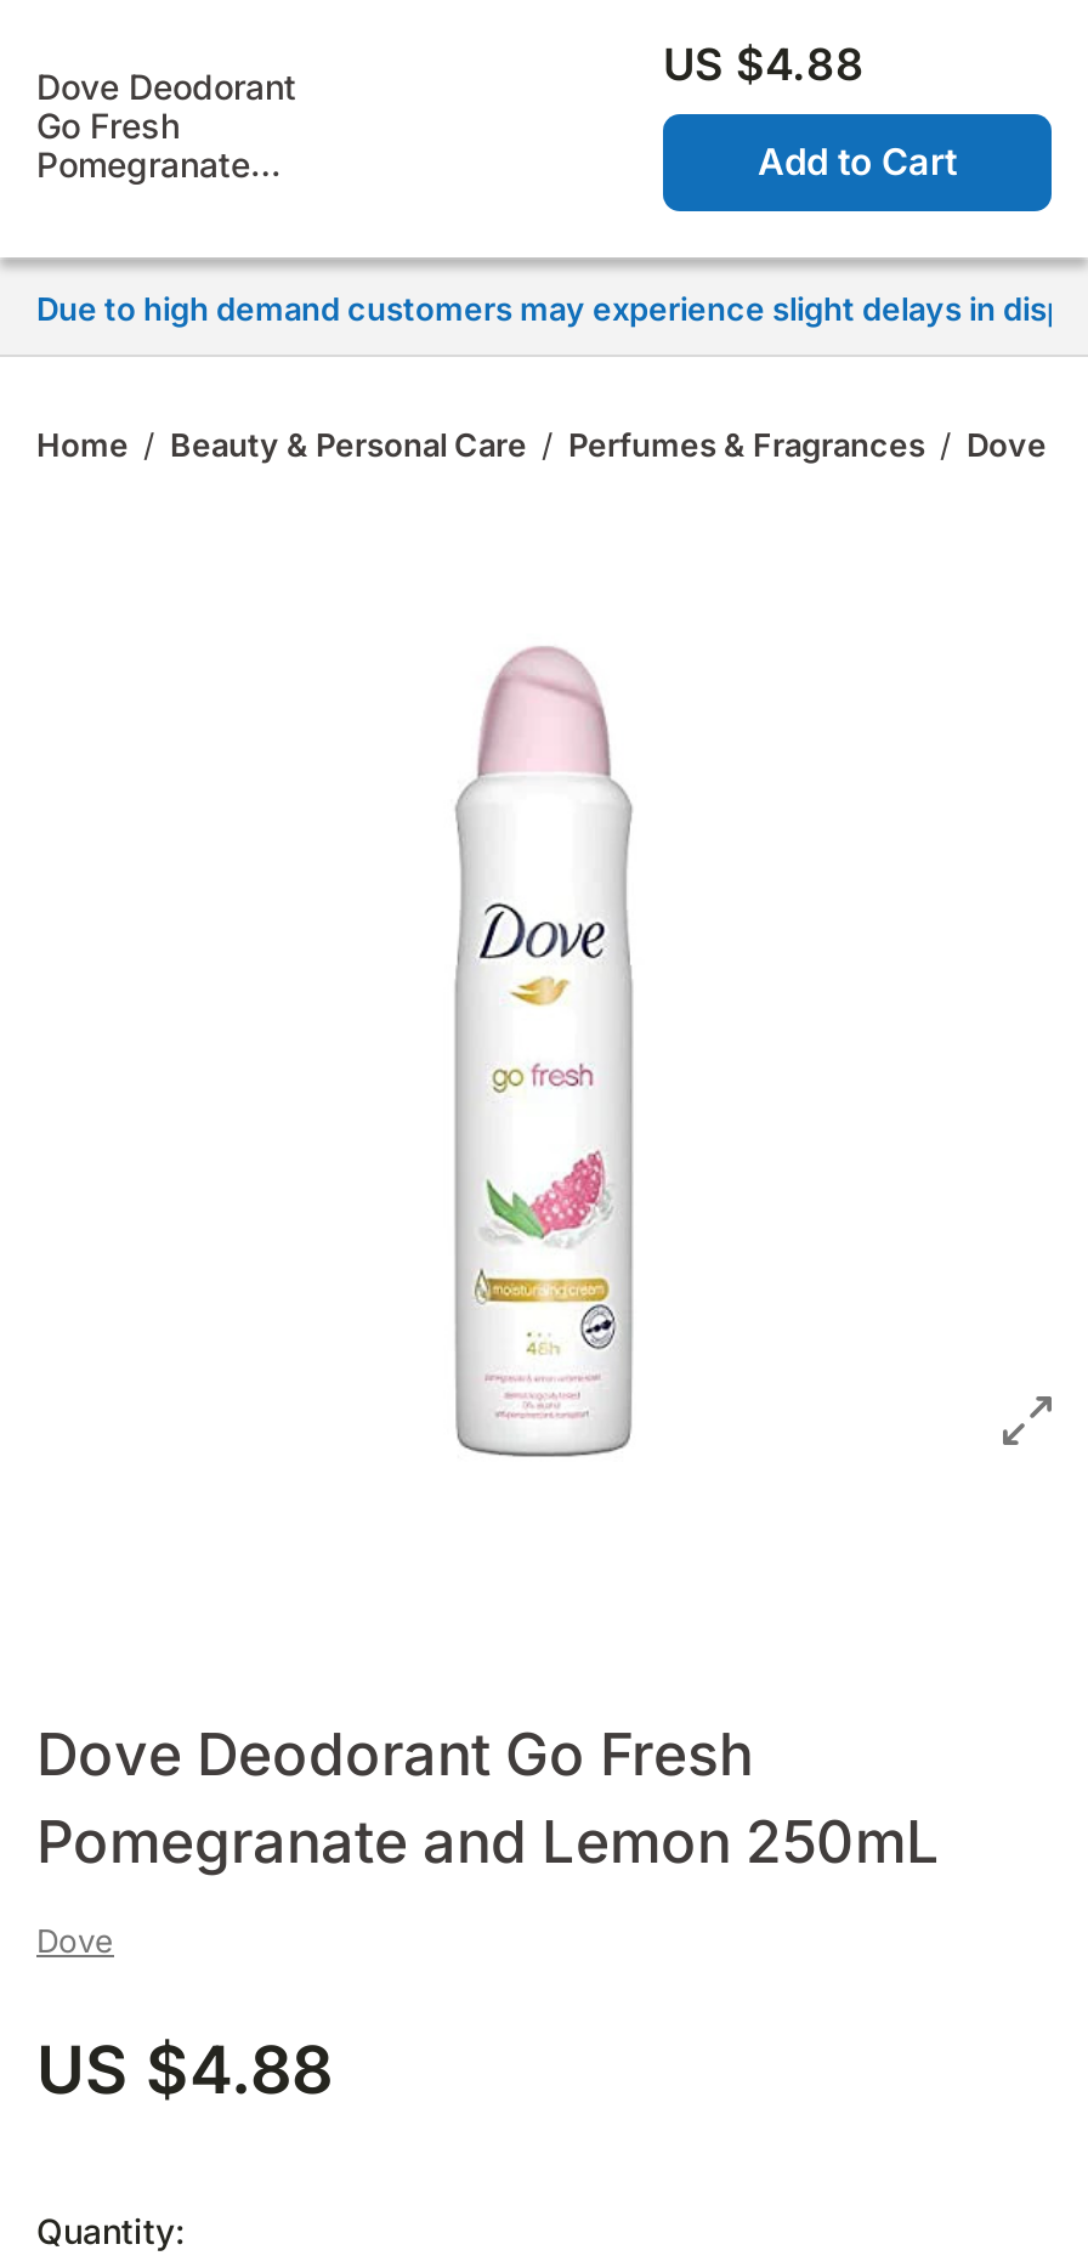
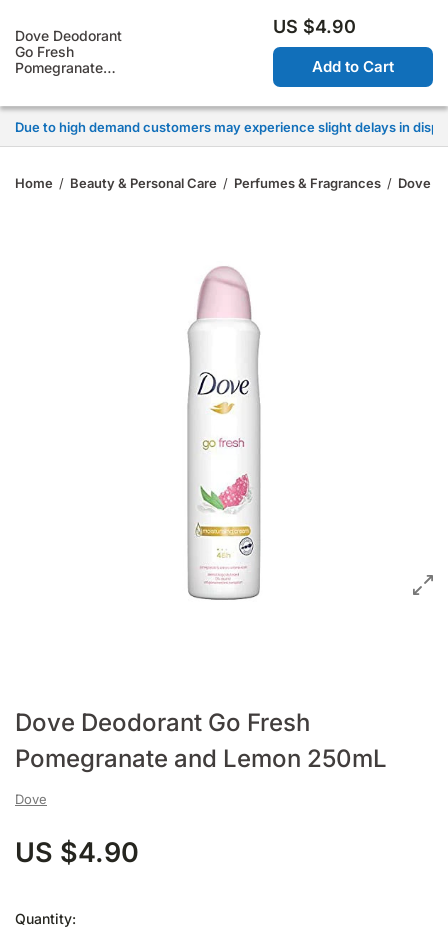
- US $4.88
+ US $4.90

- US $4.88
+ US $4.90
